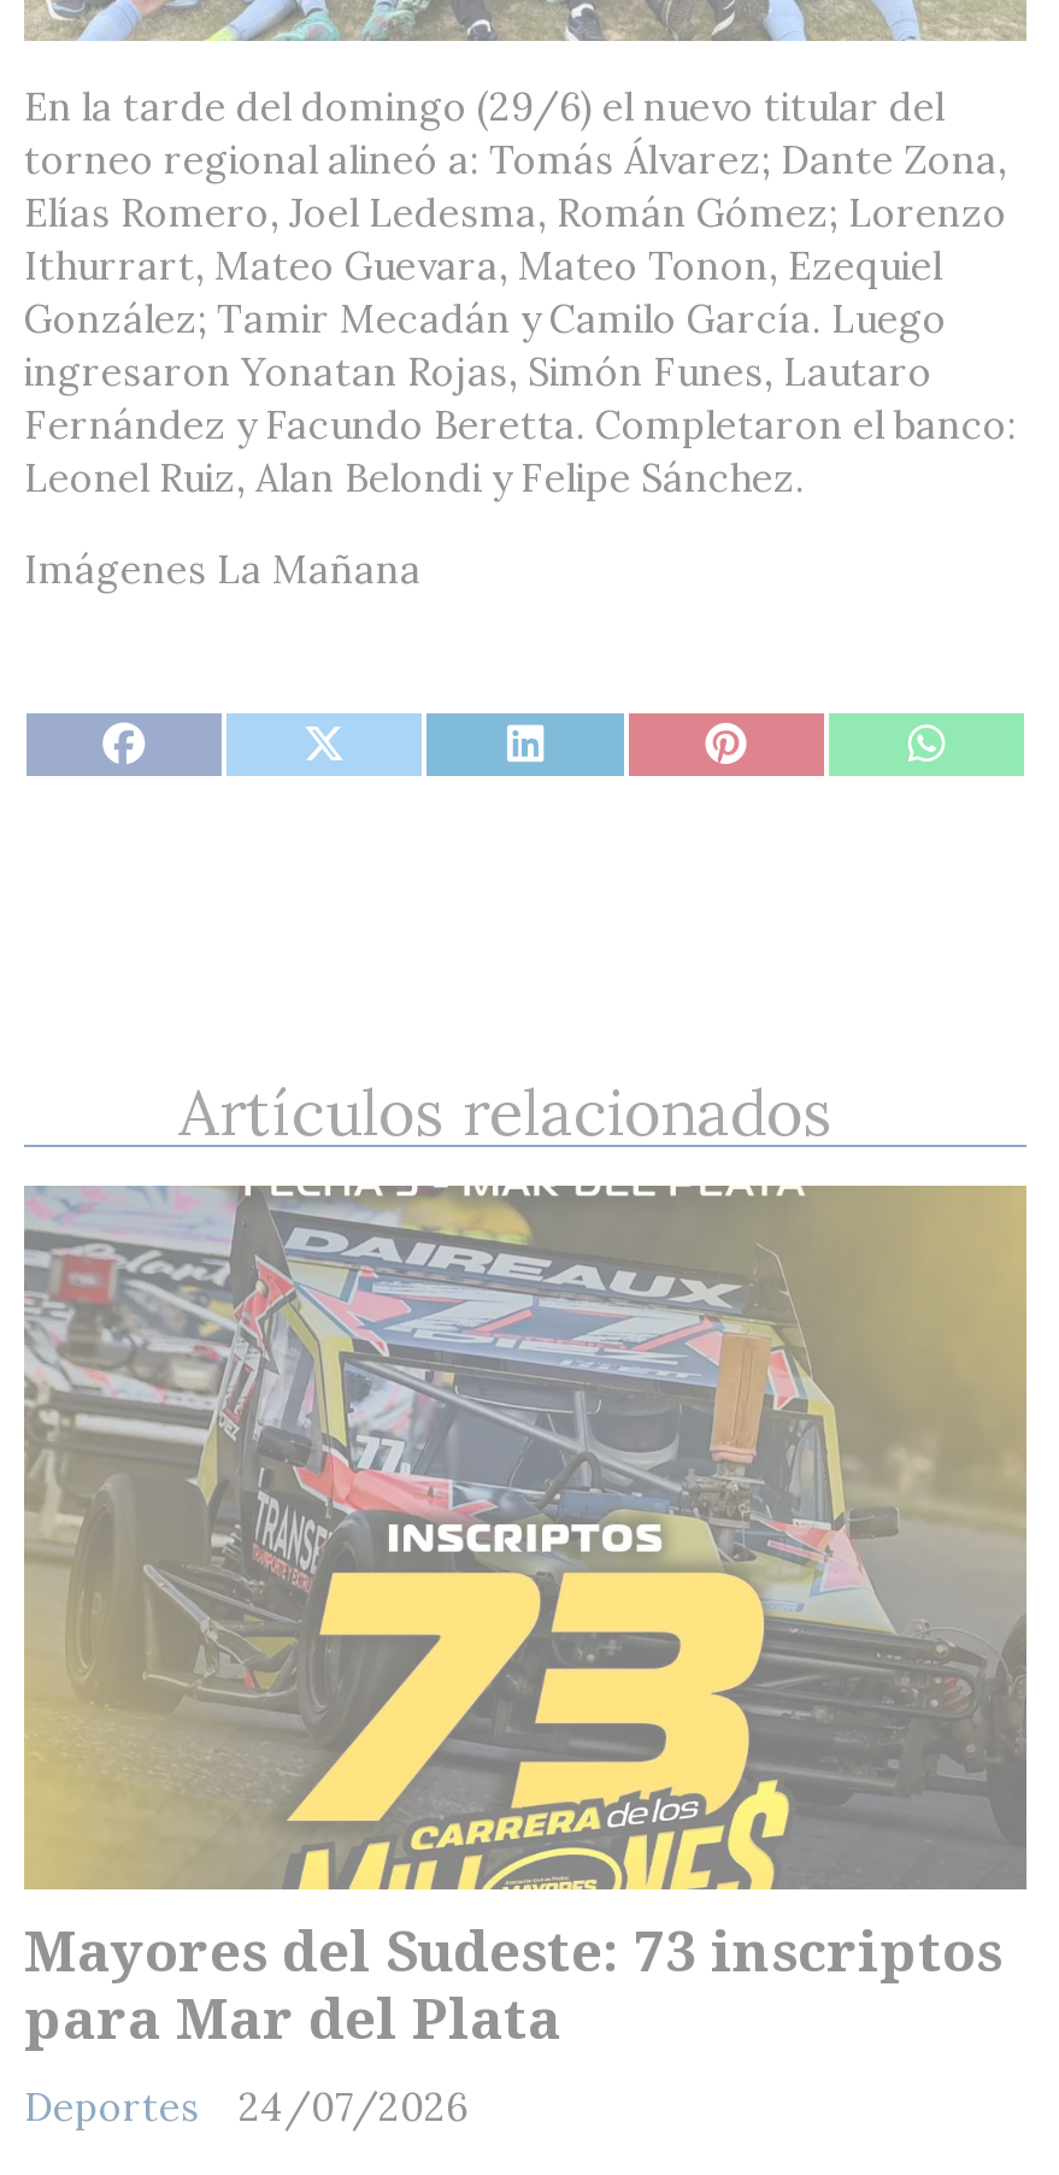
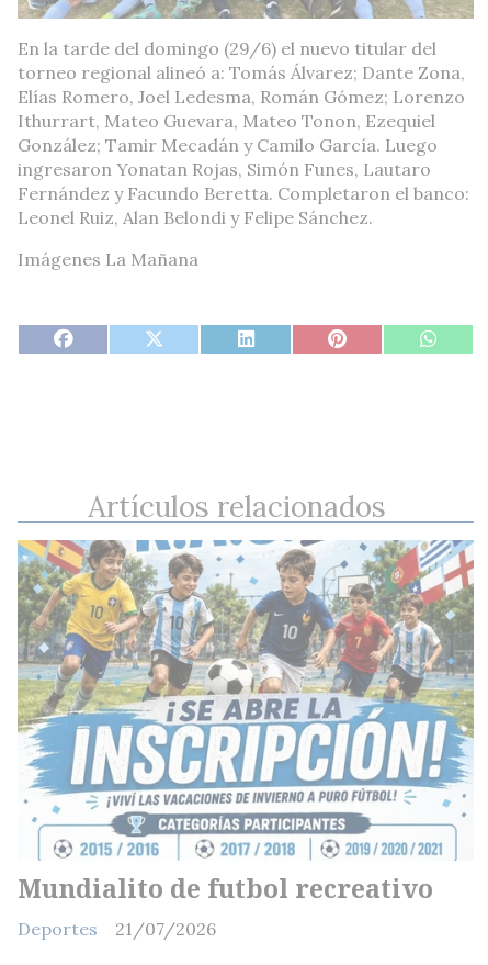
- [image]
- Mayores del Sudeste: 73 inscriptos
- para Mar del Plata
+ [image]
+ Mundialito de futbol recreativo

- Deportes 24/07/2026
+ Deportes 21/07/2026
